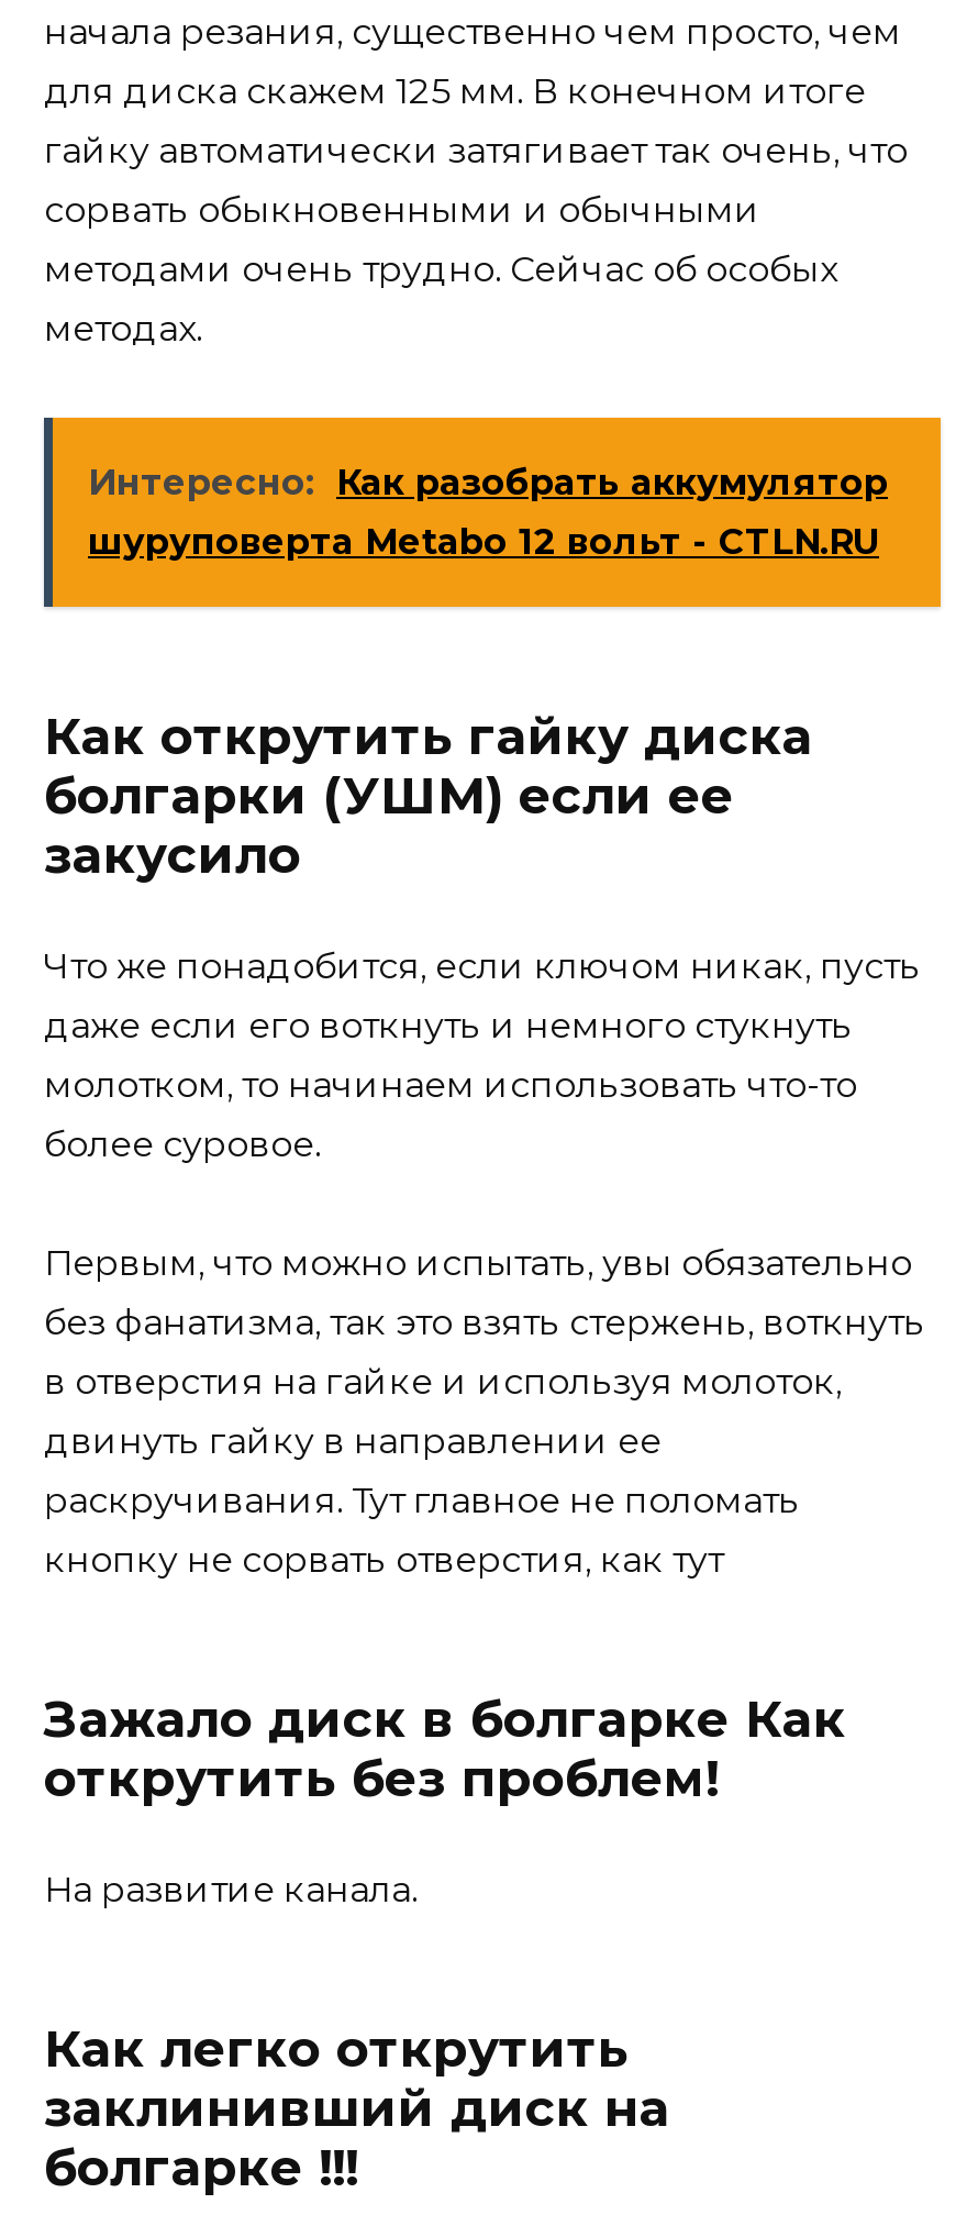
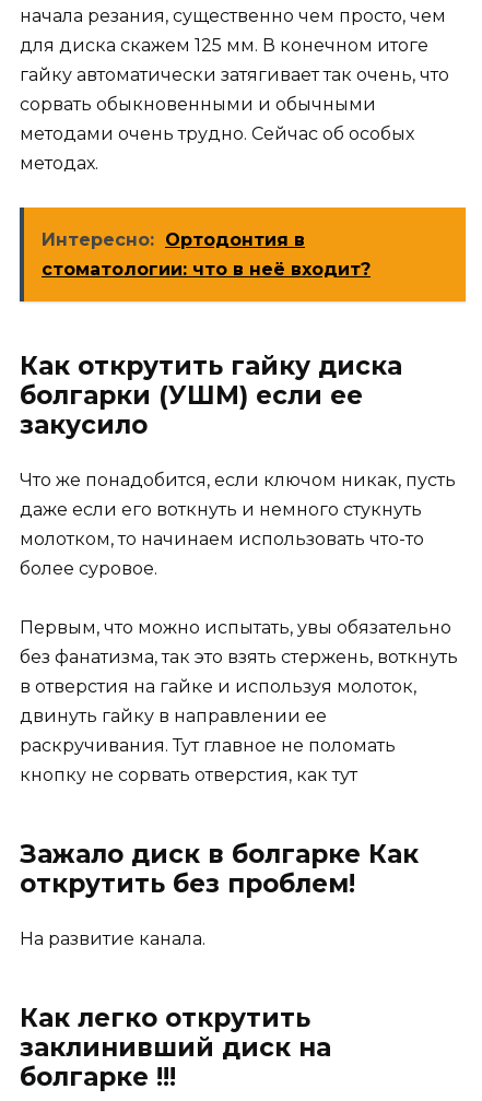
- Интересно: Как разобрать аккумулятор
- шуруповерта Metabo 12 вольт - CTLN.RU
+ Интересно: Ортодонтия в
+ стоматологии: что в неё входит?
